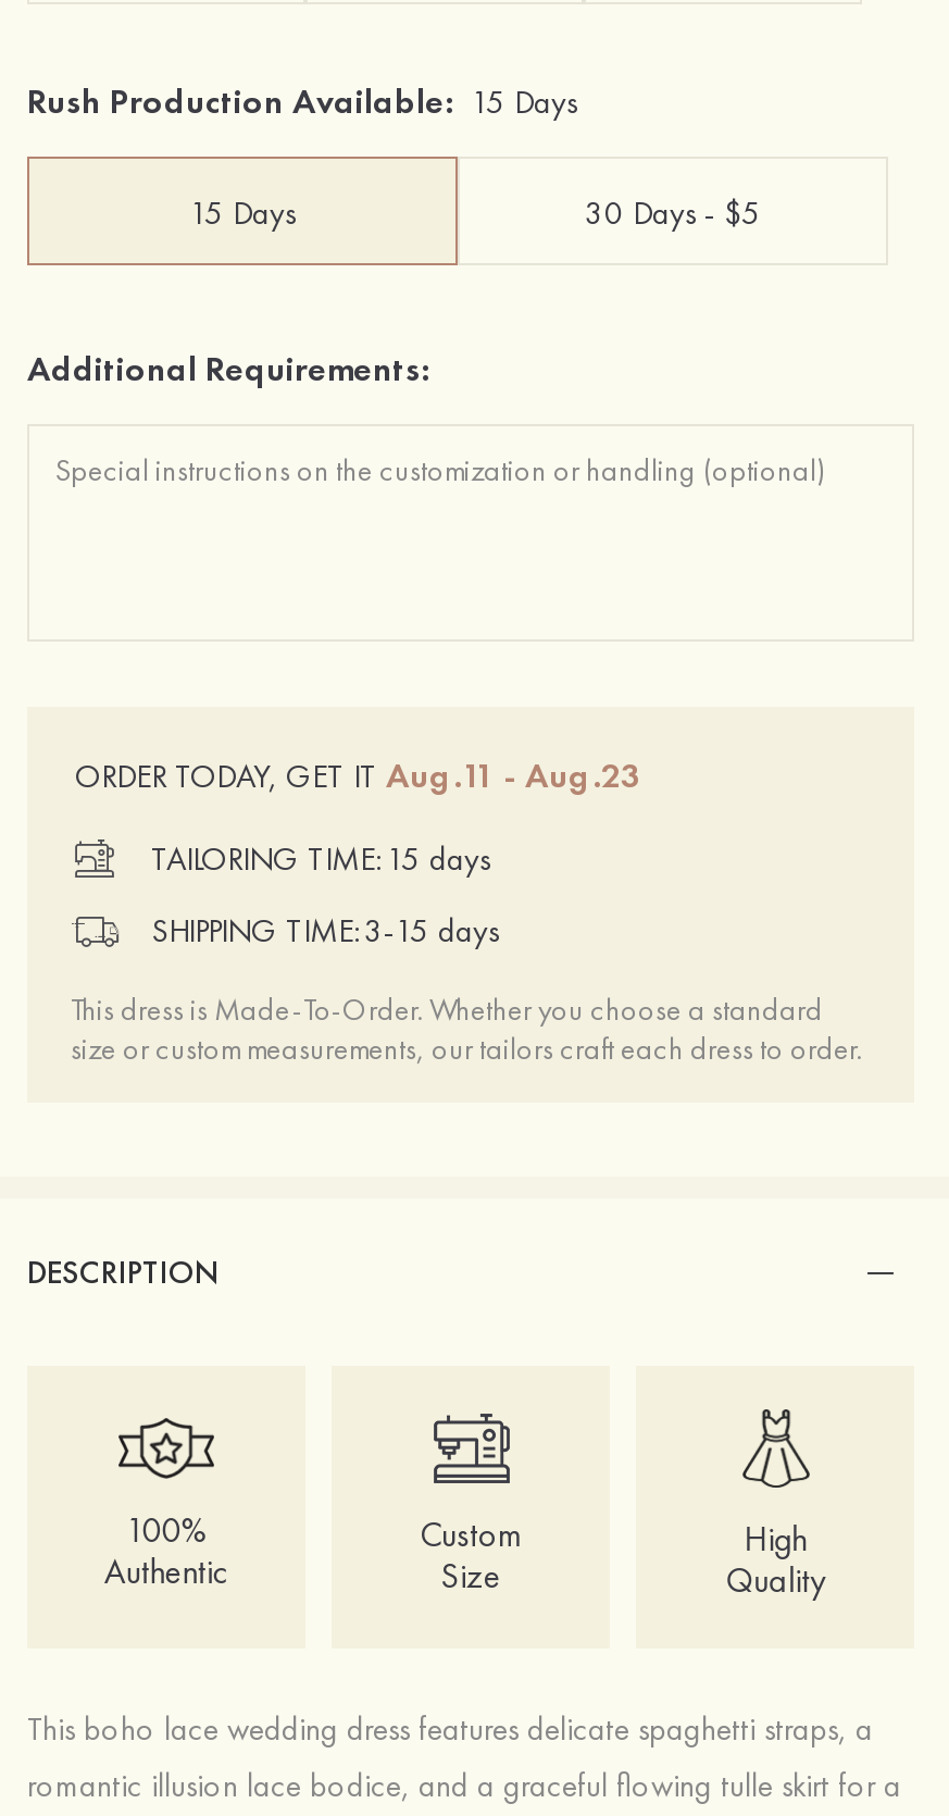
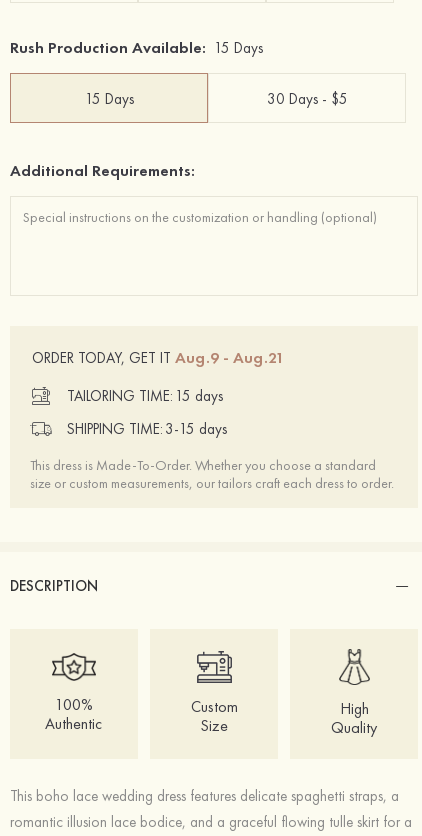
- ORDER TODAY, GET IT Aug.11 - Aug.23
+ ORDER TODAY, GET IT Aug.9 - Aug.21
